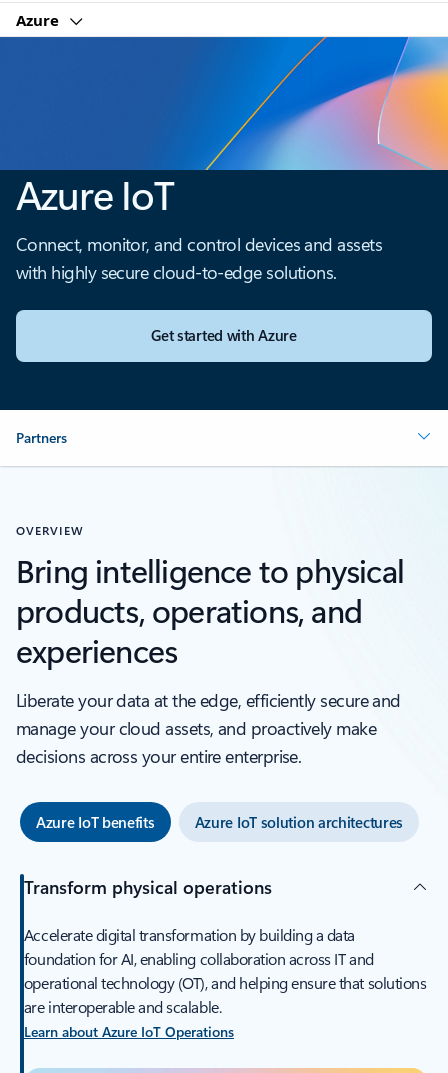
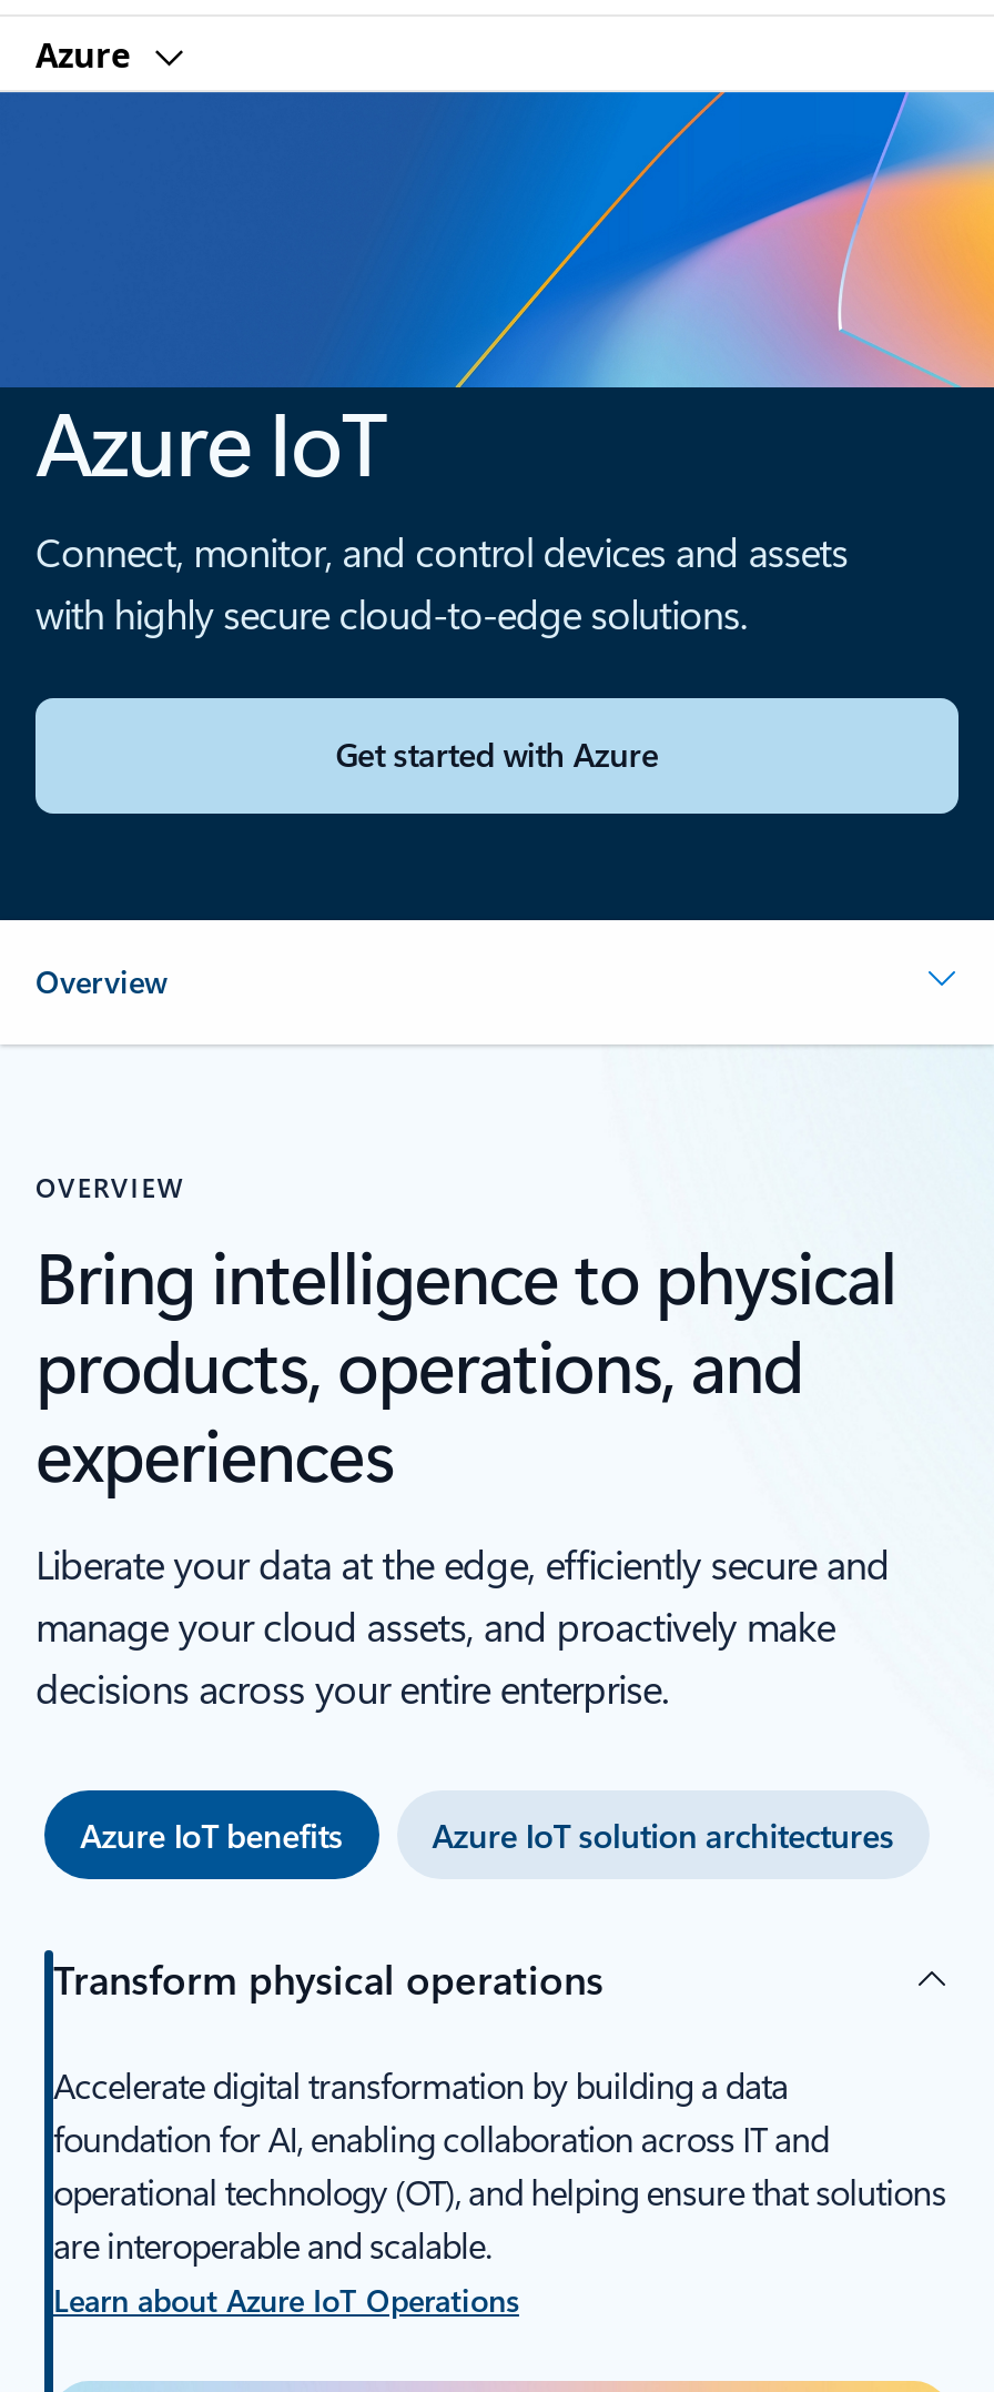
- Partners
+ Overview
